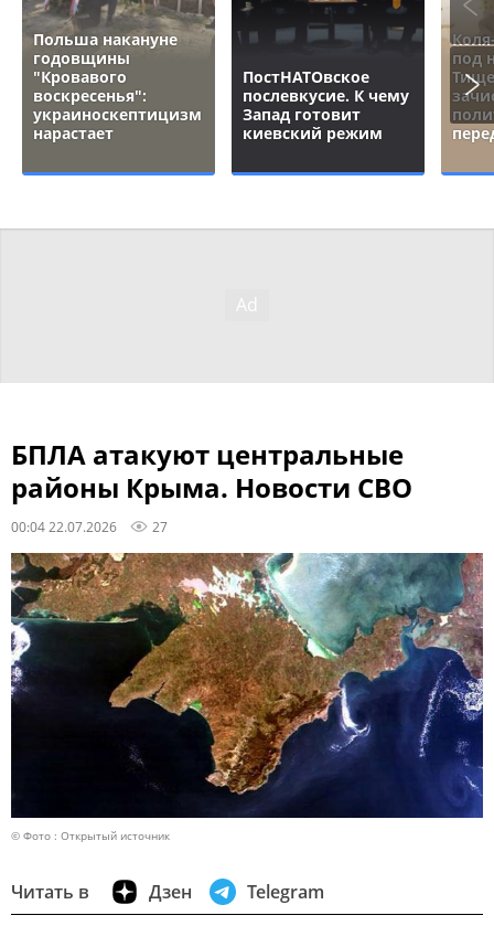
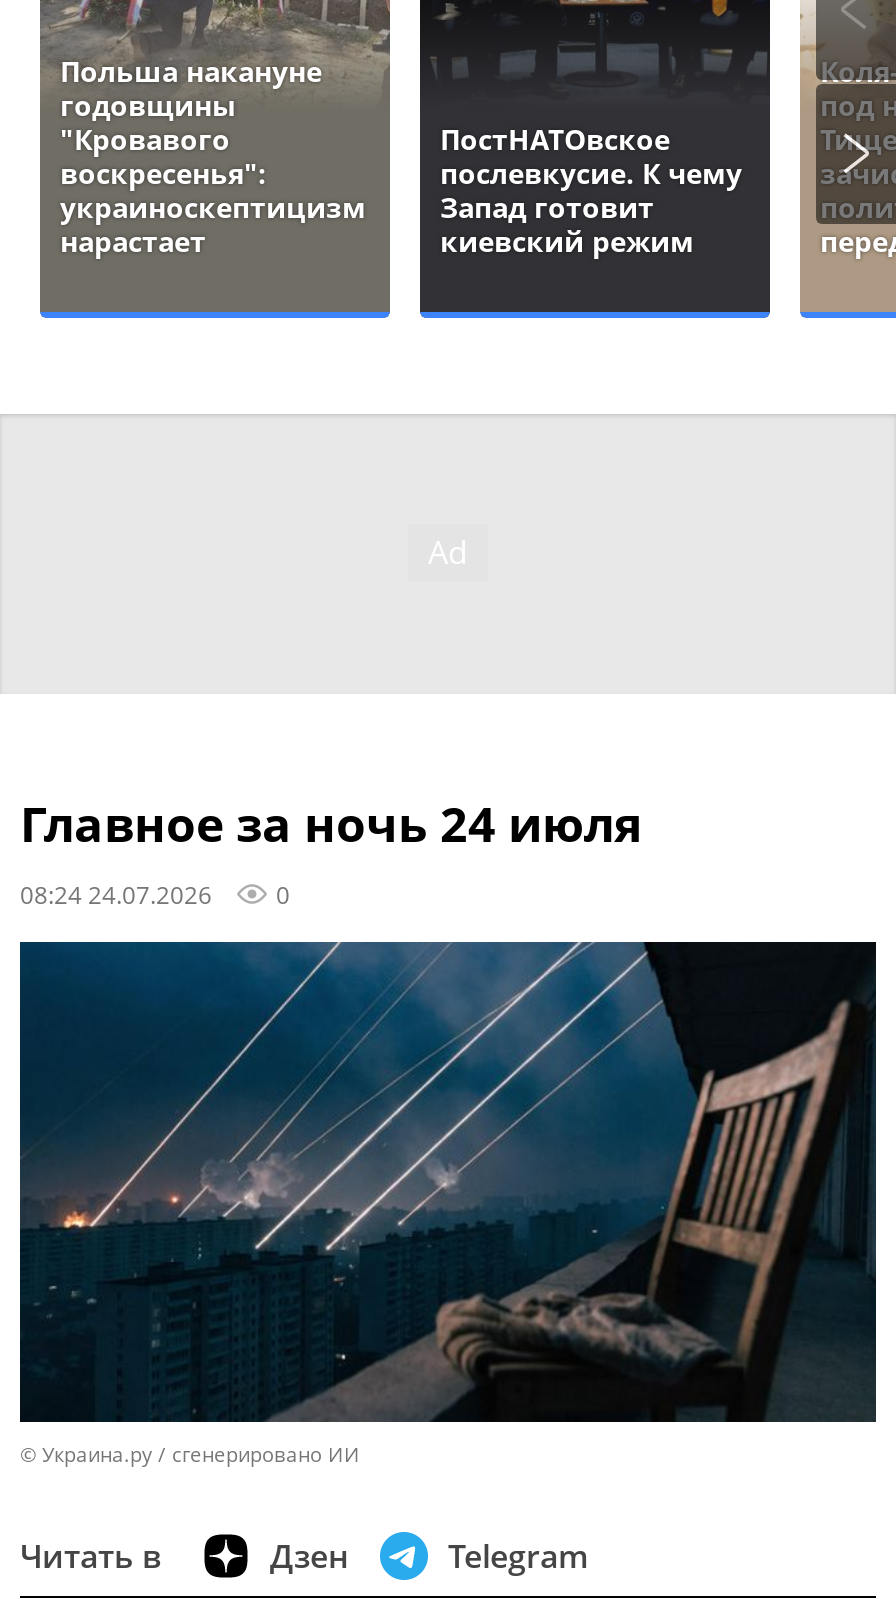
- БПЛА атакуют центральные
- районы Крыма. Новости СВО
- 00:04 22.07.2026
- 27
+ Главное за ночь 24 июля
+ 08:24 24.07.2026
+ 0

- [image]
- © Фото : Открытый источник
+ [image]
+ © Украина.ру / сгенерировано ИИ
